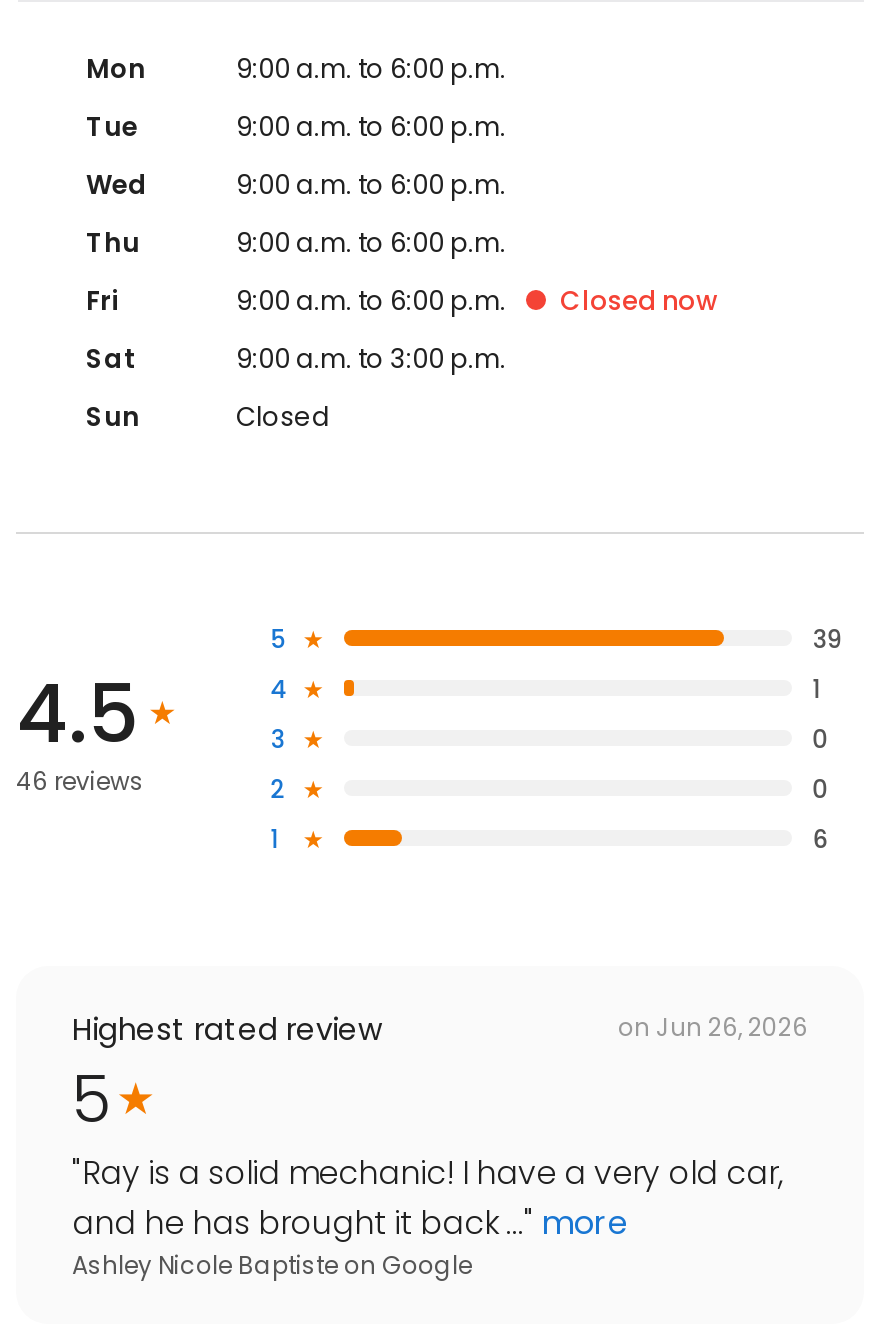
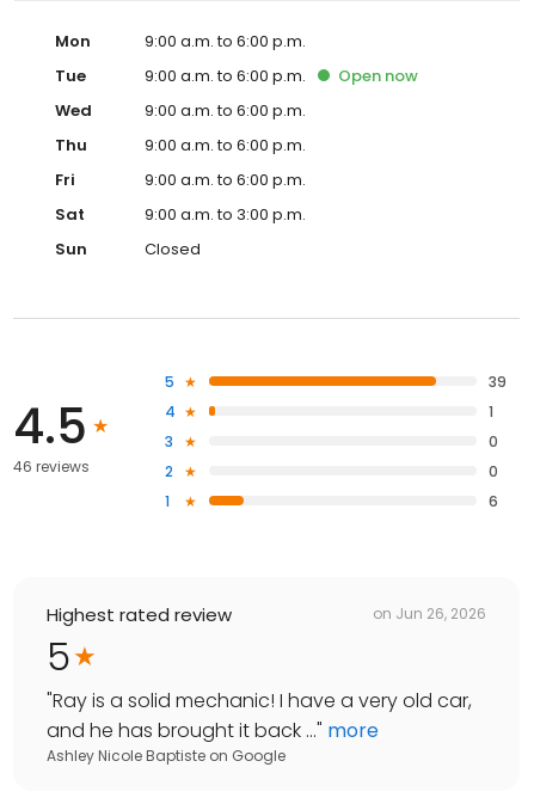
+ Open now

- Closed now
